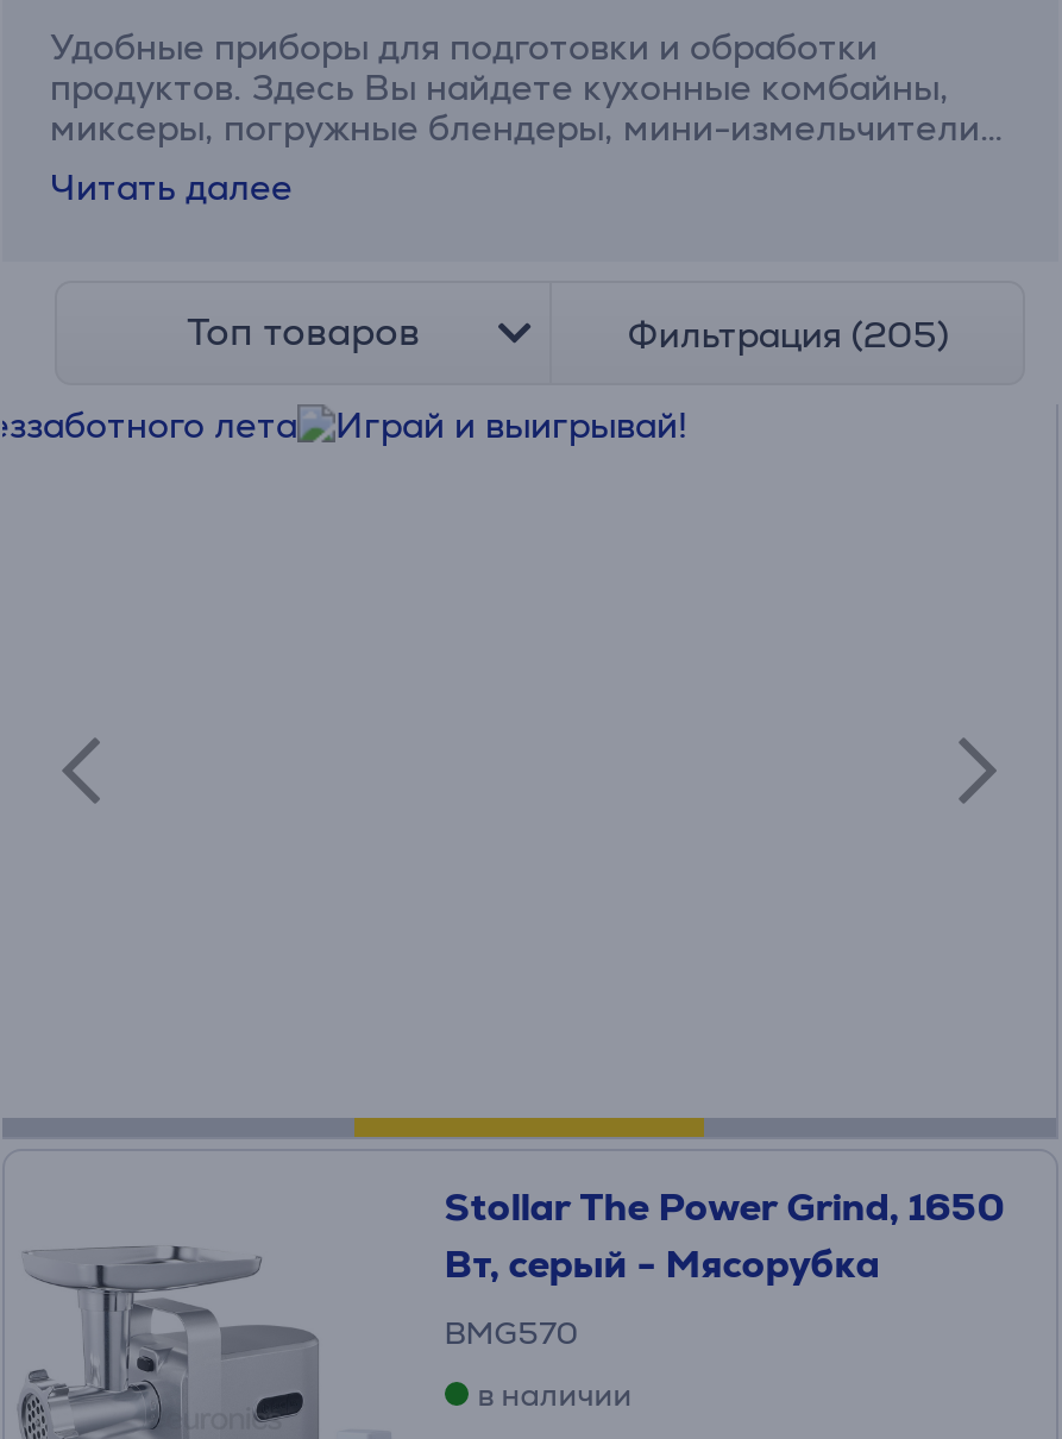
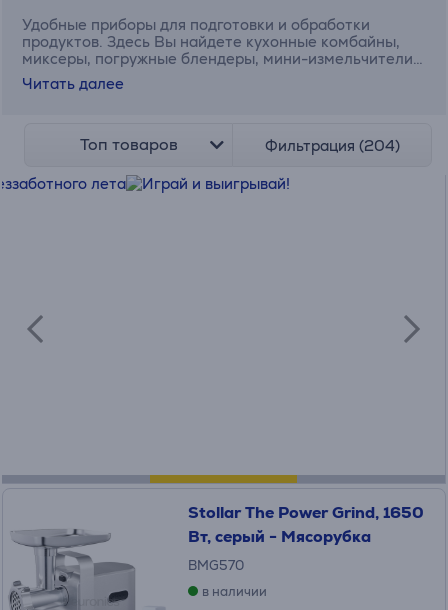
- Фильтрация (205)
+ Фильтрация (204)
